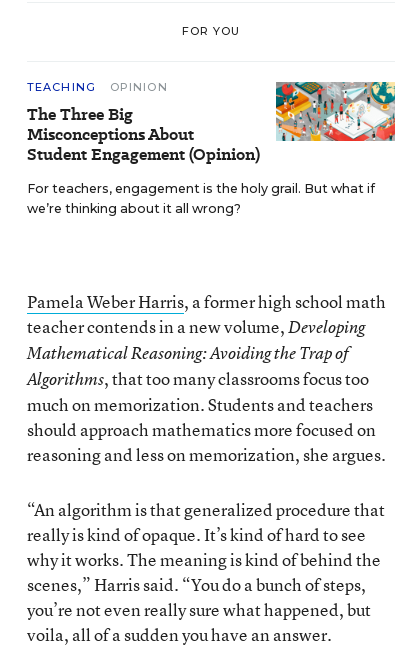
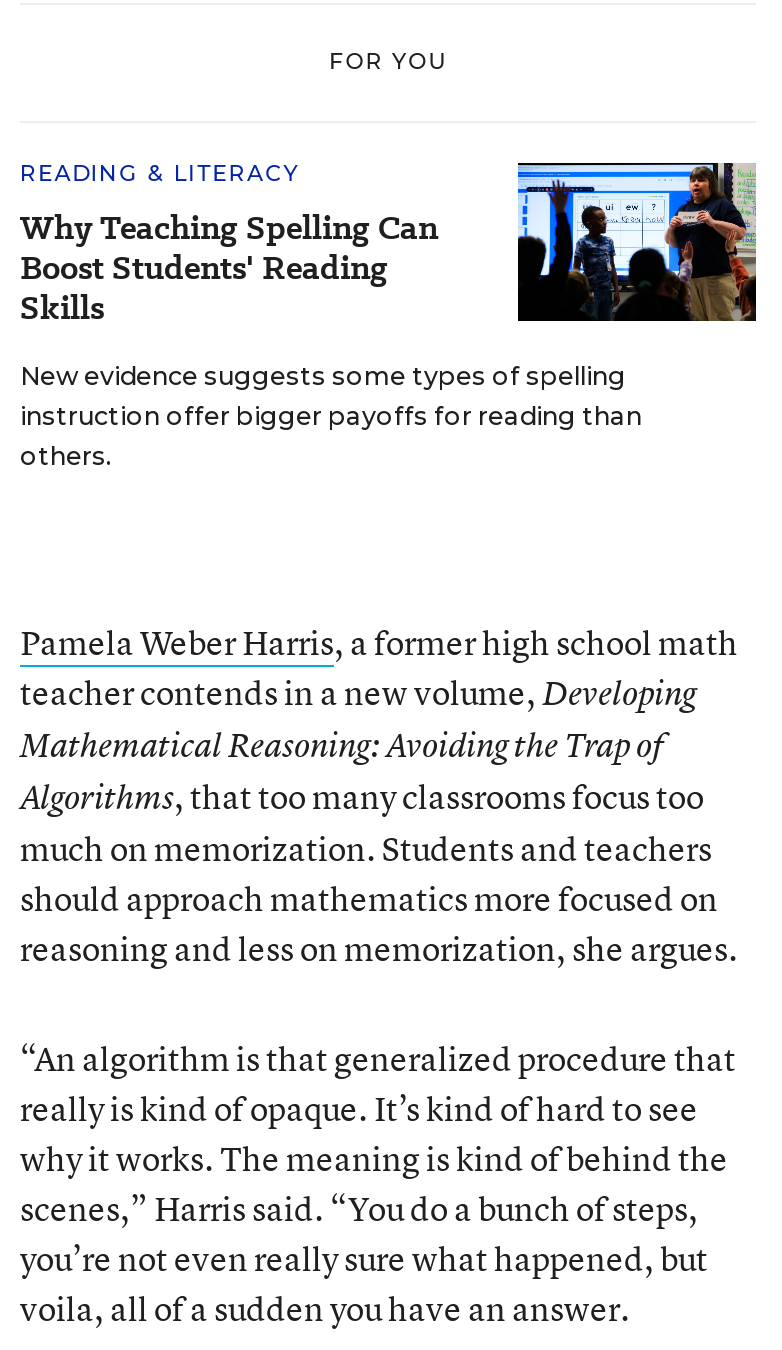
- TEACHING
- OPINION
- The Three Big
- Misconceptions About
- Student Engagement (Opinion)
+ READING & LITERACY
+ Why Teaching Spelling Can
+ Boost Students' Reading
+ Skills

- [image]
- For teachers, engagement is the holy grail. But what if
- we’re thinking about it all wrong?
+ [image]
+ New evidence suggests some types of spelling
+ instruction offer bigger payoffs for reading than
+ others.
